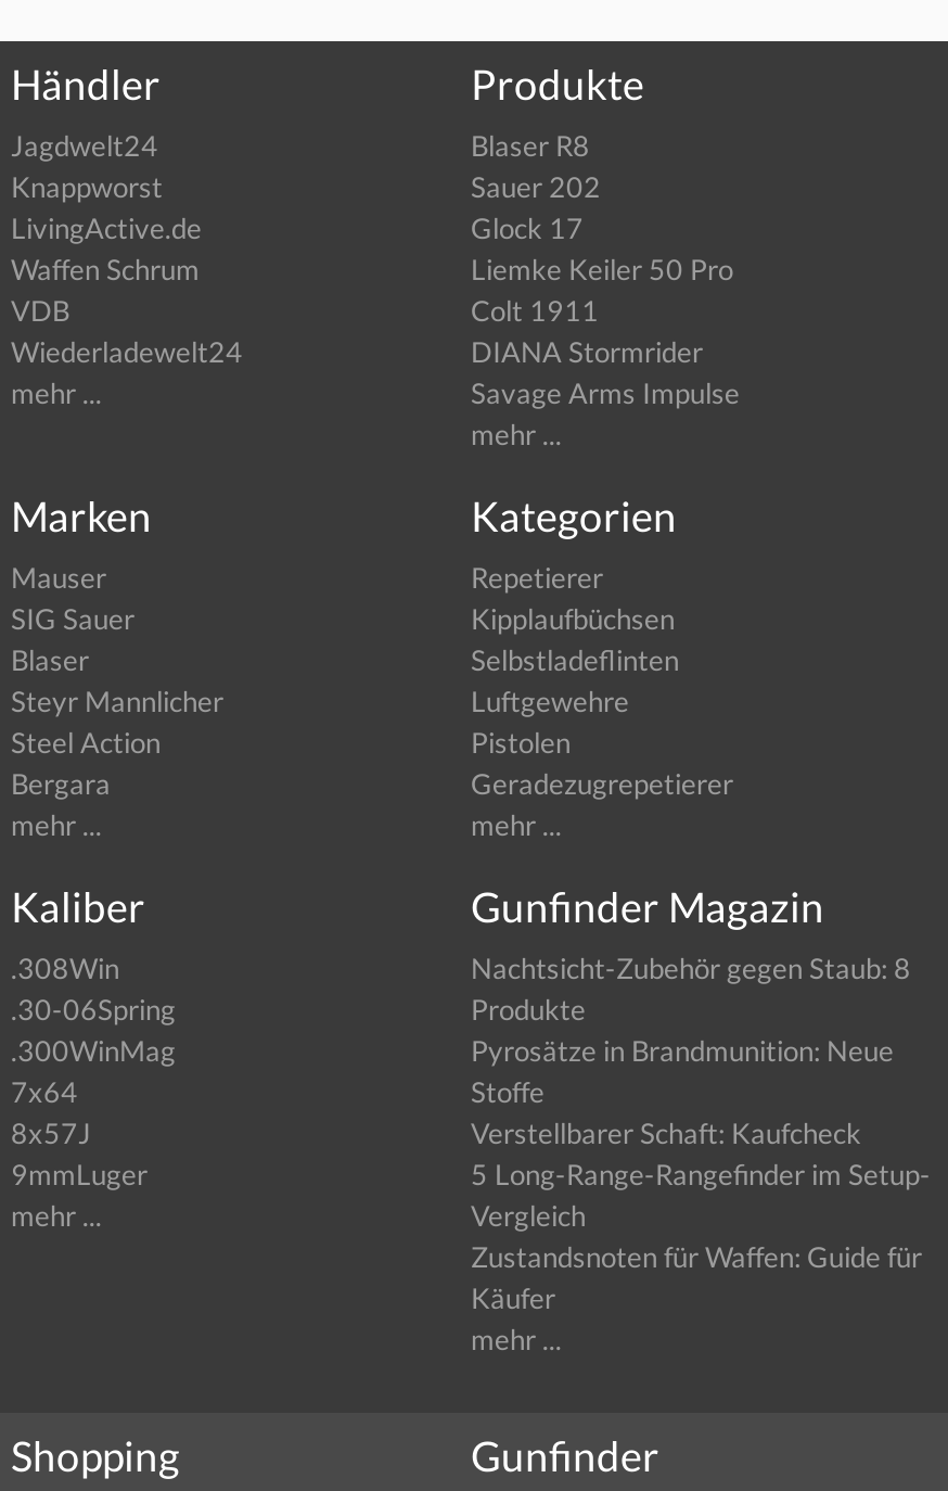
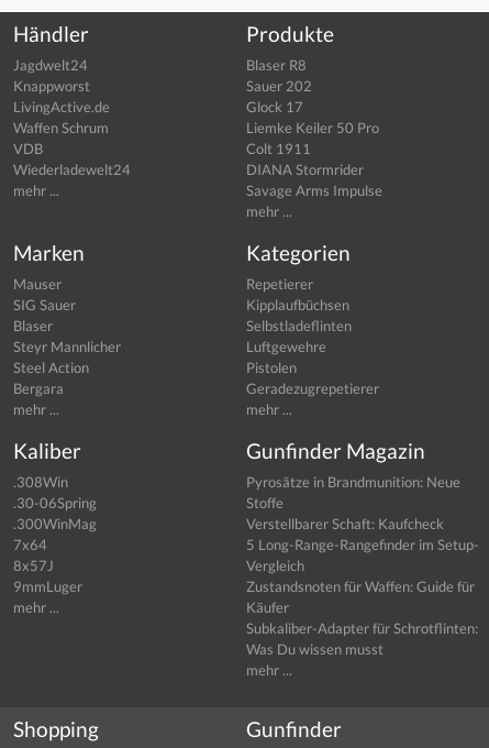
- Nachtsicht-Zubehör gegen Staub: 8
- Produkte

moved up: Pyrosätze in Brandmunition: Neue | Stoffe | Verstellbarer Schaft: Kaufcheck | 5 Long-Range-Rangefinder im Setup- | Vergleich | Zustandsnoten für Waffen: Guide für | Käufer

+ Subkaliber-Adapter für Schrotflinten:
+ Was Du wissen musst
